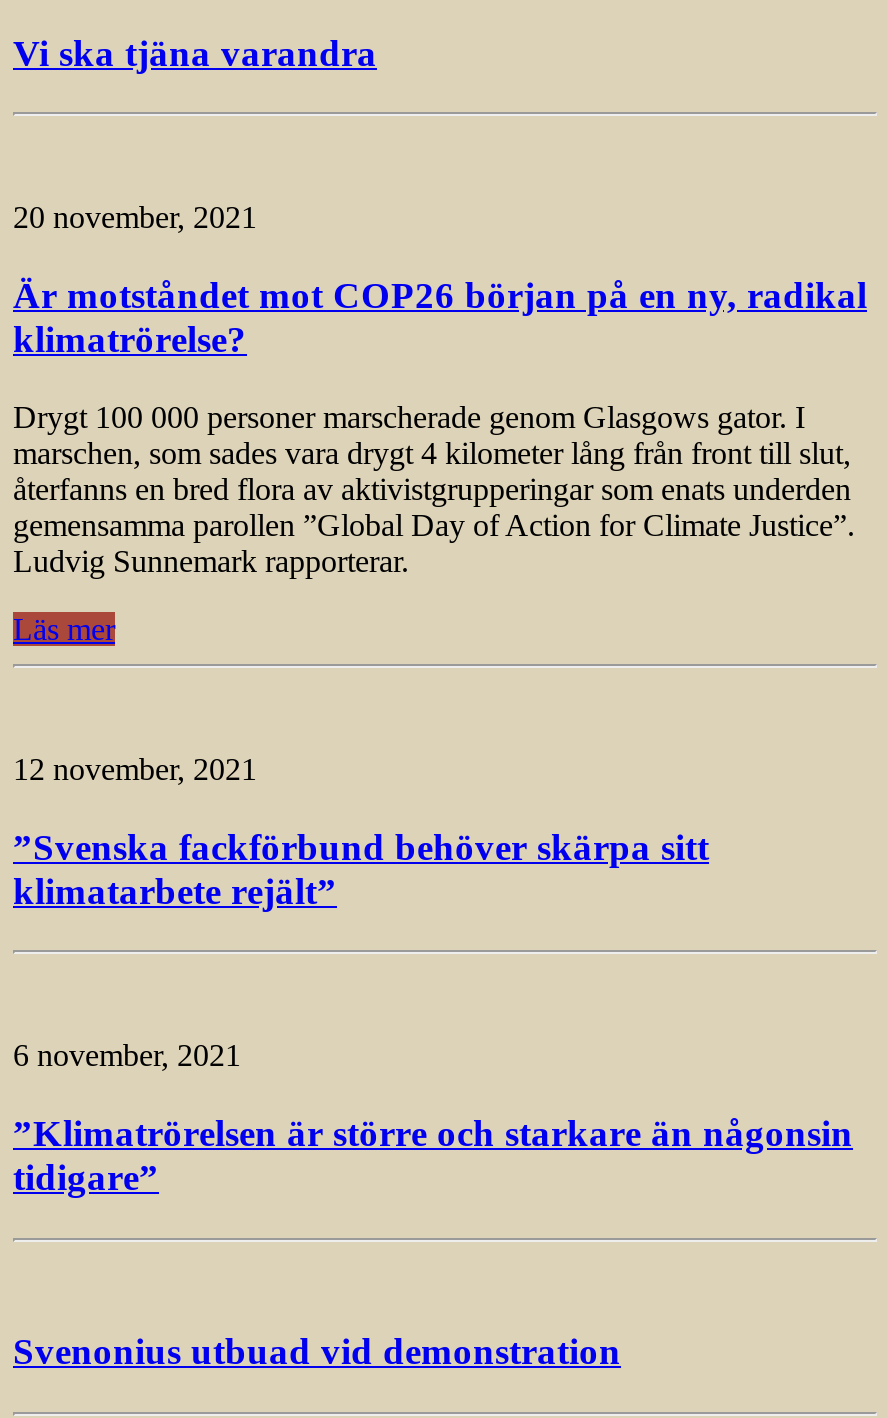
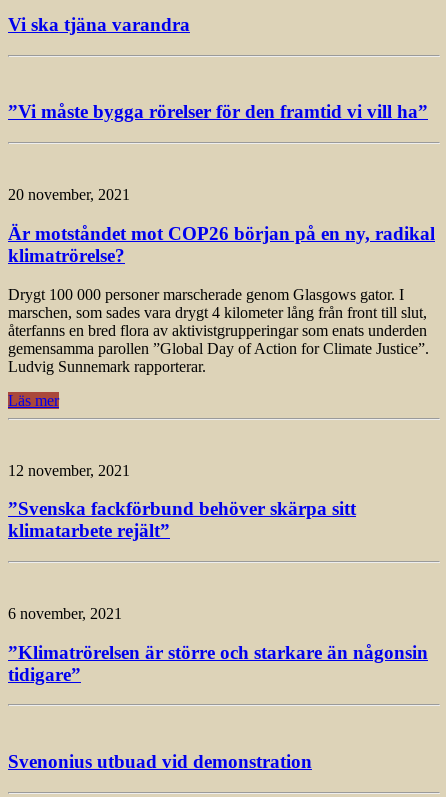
+ ”Vi måste bygga rörelser för den framtid vi vill ha”
